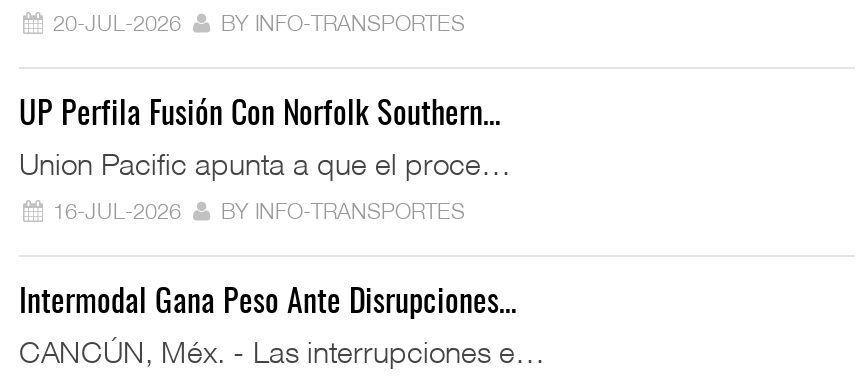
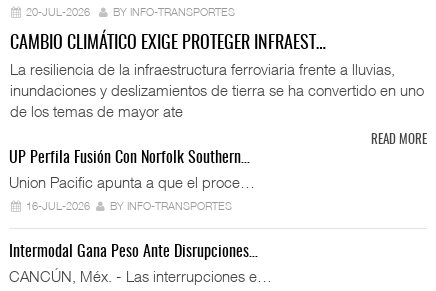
+ CAMBIO CLIMÁTICO EXIGE PROTEGER INFRAEST…
+ La resiliencia de la infraestructura ferroviaria frente a lluvias,
+ inundaciones y deslizamientos de tierra se ha convertido en uno
+ de los temas de mayor ate
+ READ MORE
